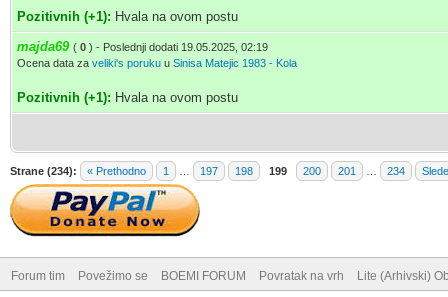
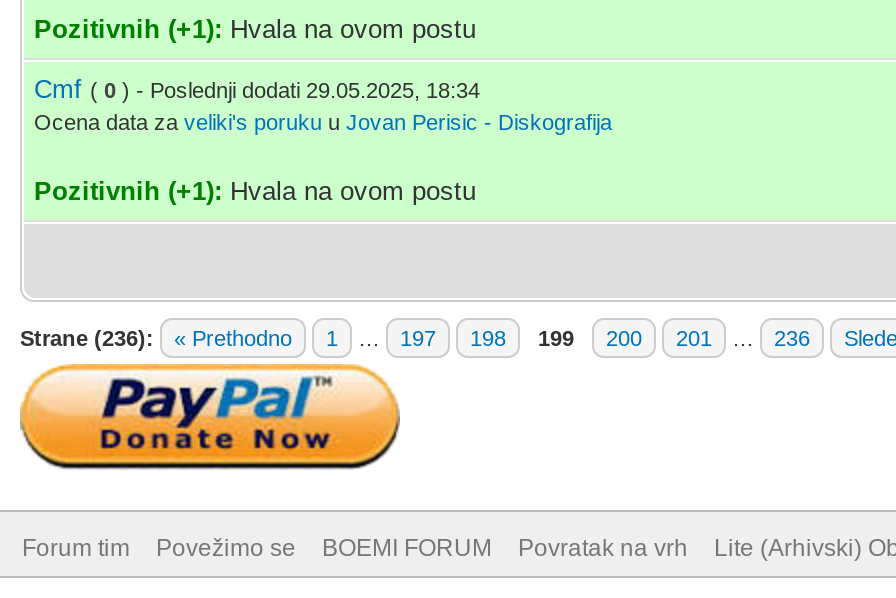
- majda69 ( 0 ) - Poslednji dodati 19.05.2025, 02:19
- Ocena data za veliki's poruku u Sinisa Matejic 1983 - Kola
+ Cmf ( 0 ) - Poslednji dodati 29.05.2025, 18:34
+ Ocena data za veliki's poruku u Jovan Perisic - Diskografija

- Strane (234):
+ Strane (236):

- … 234
+ … 236
